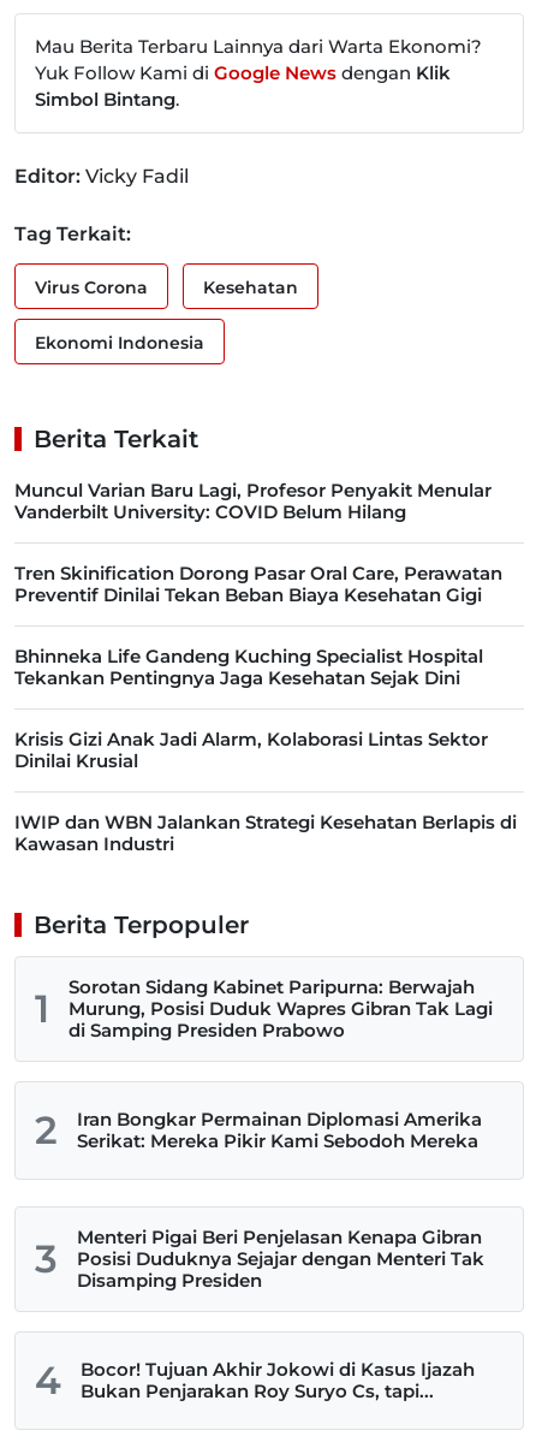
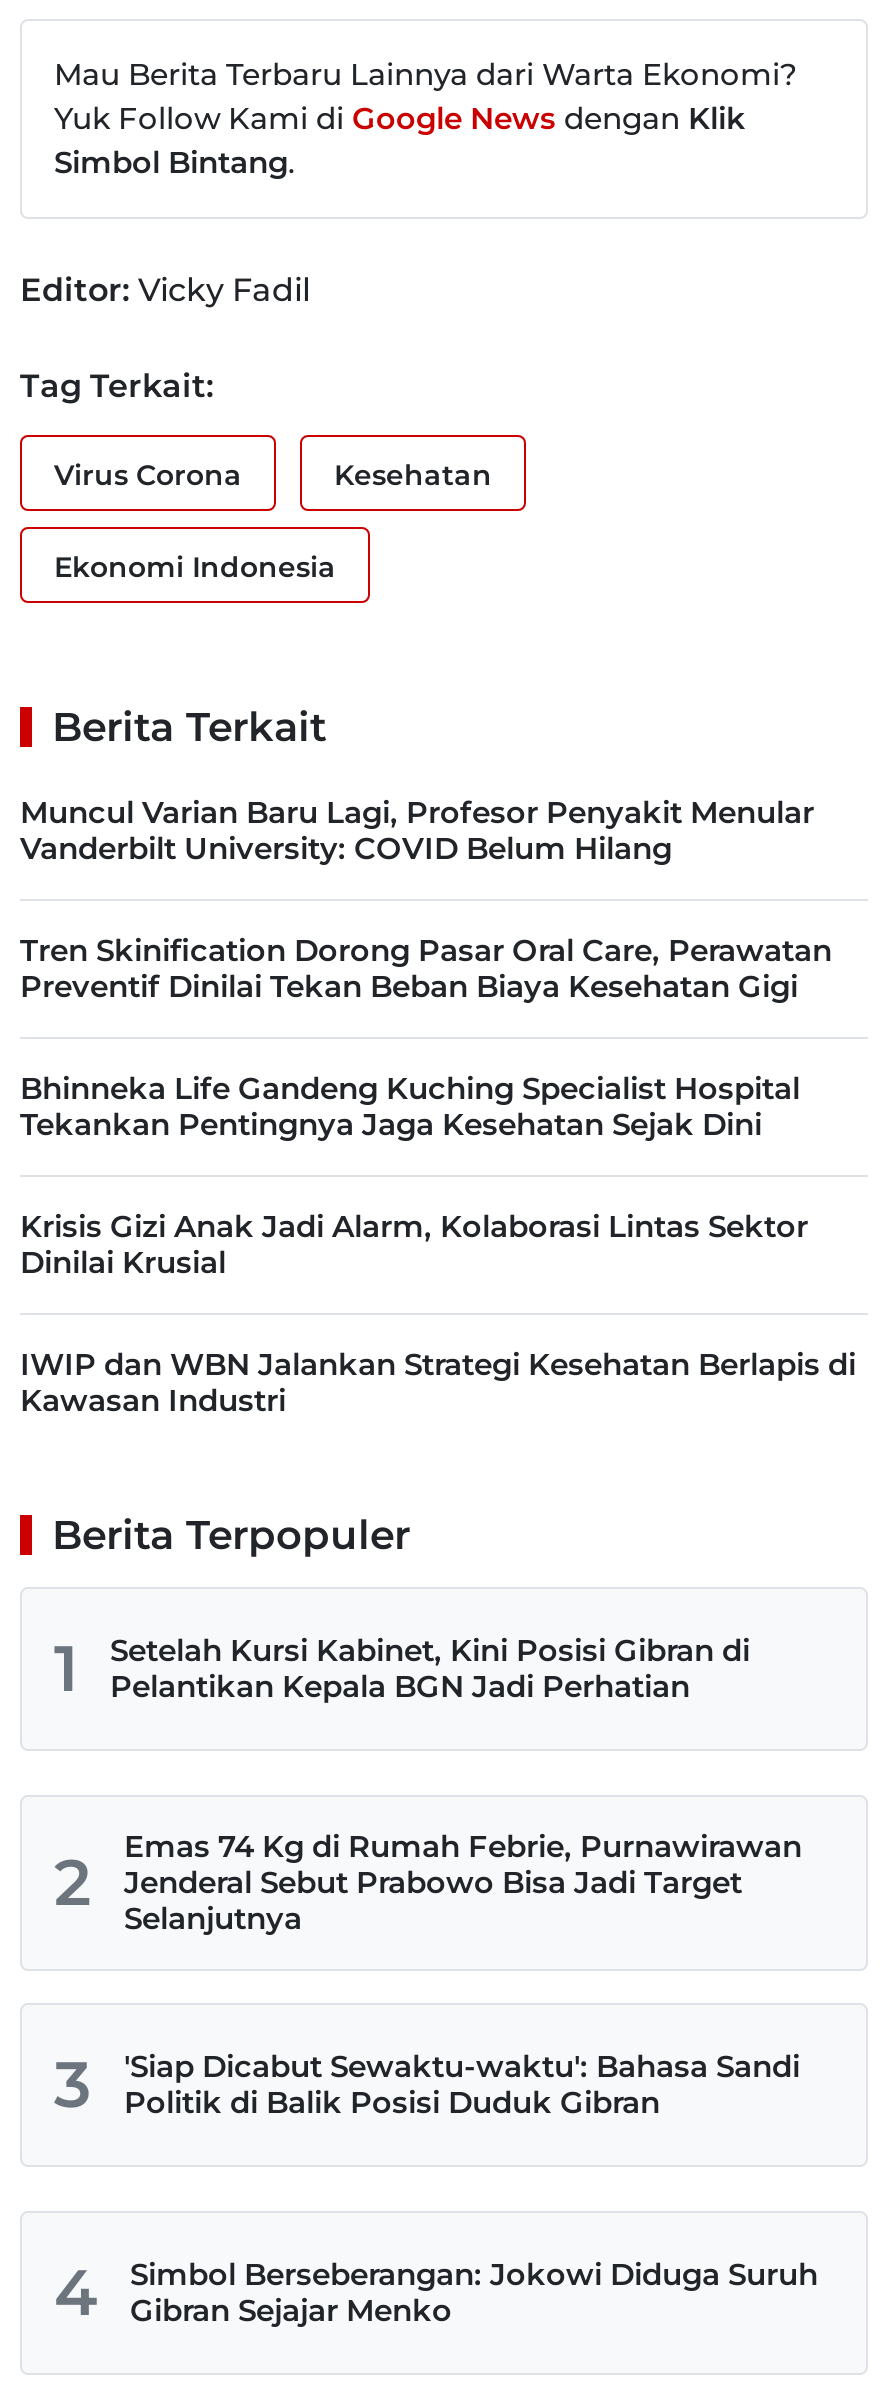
- Sorotan Sidang Kabinet Paripurna: Berwajah
- Murung, Posisi Duduk Wapres Gibran Tak Lagi
- di Samping Presiden Prabowo
+ Setelah Kursi Kabinet, Kini Posisi Gibran di
+ Pelantikan Kepala BGN Jadi Perhatian

- Iran Bongkar Permainan Diplomasi Amerika
- Serikat: Mereka Pikir Kami Sebodoh Mereka
+ Emas 74 Kg di Rumah Febrie, Purnawirawan
+ Jenderal Sebut Prabowo Bisa Jadi Target
+ Selanjutnya

- Menteri Pigai Beri Penjelasan Kenapa Gibran
- Posisi Duduknya Sejajar dengan Menteri Tak
- Disamping Presiden
+ 'Siap Dicabut Sewaktu-waktu': Bahasa Sandi
+ Politik di Balik Posisi Duduk Gibran

- Bocor! Tujuan Akhir Jokowi di Kasus Ijazah
- Bukan Penjarakan Roy Suryo Cs, tapi...
+ Simbol Berseberangan: Jokowi Diduga Suruh
+ Gibran Sejajar Menko
